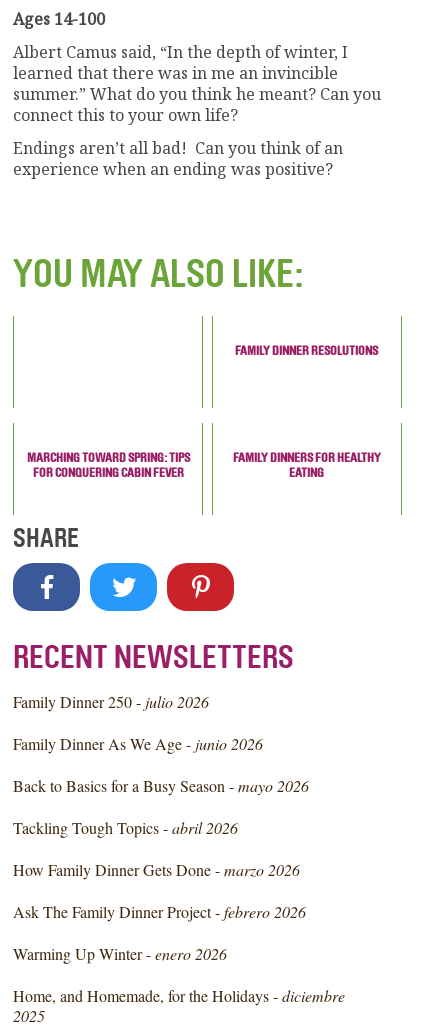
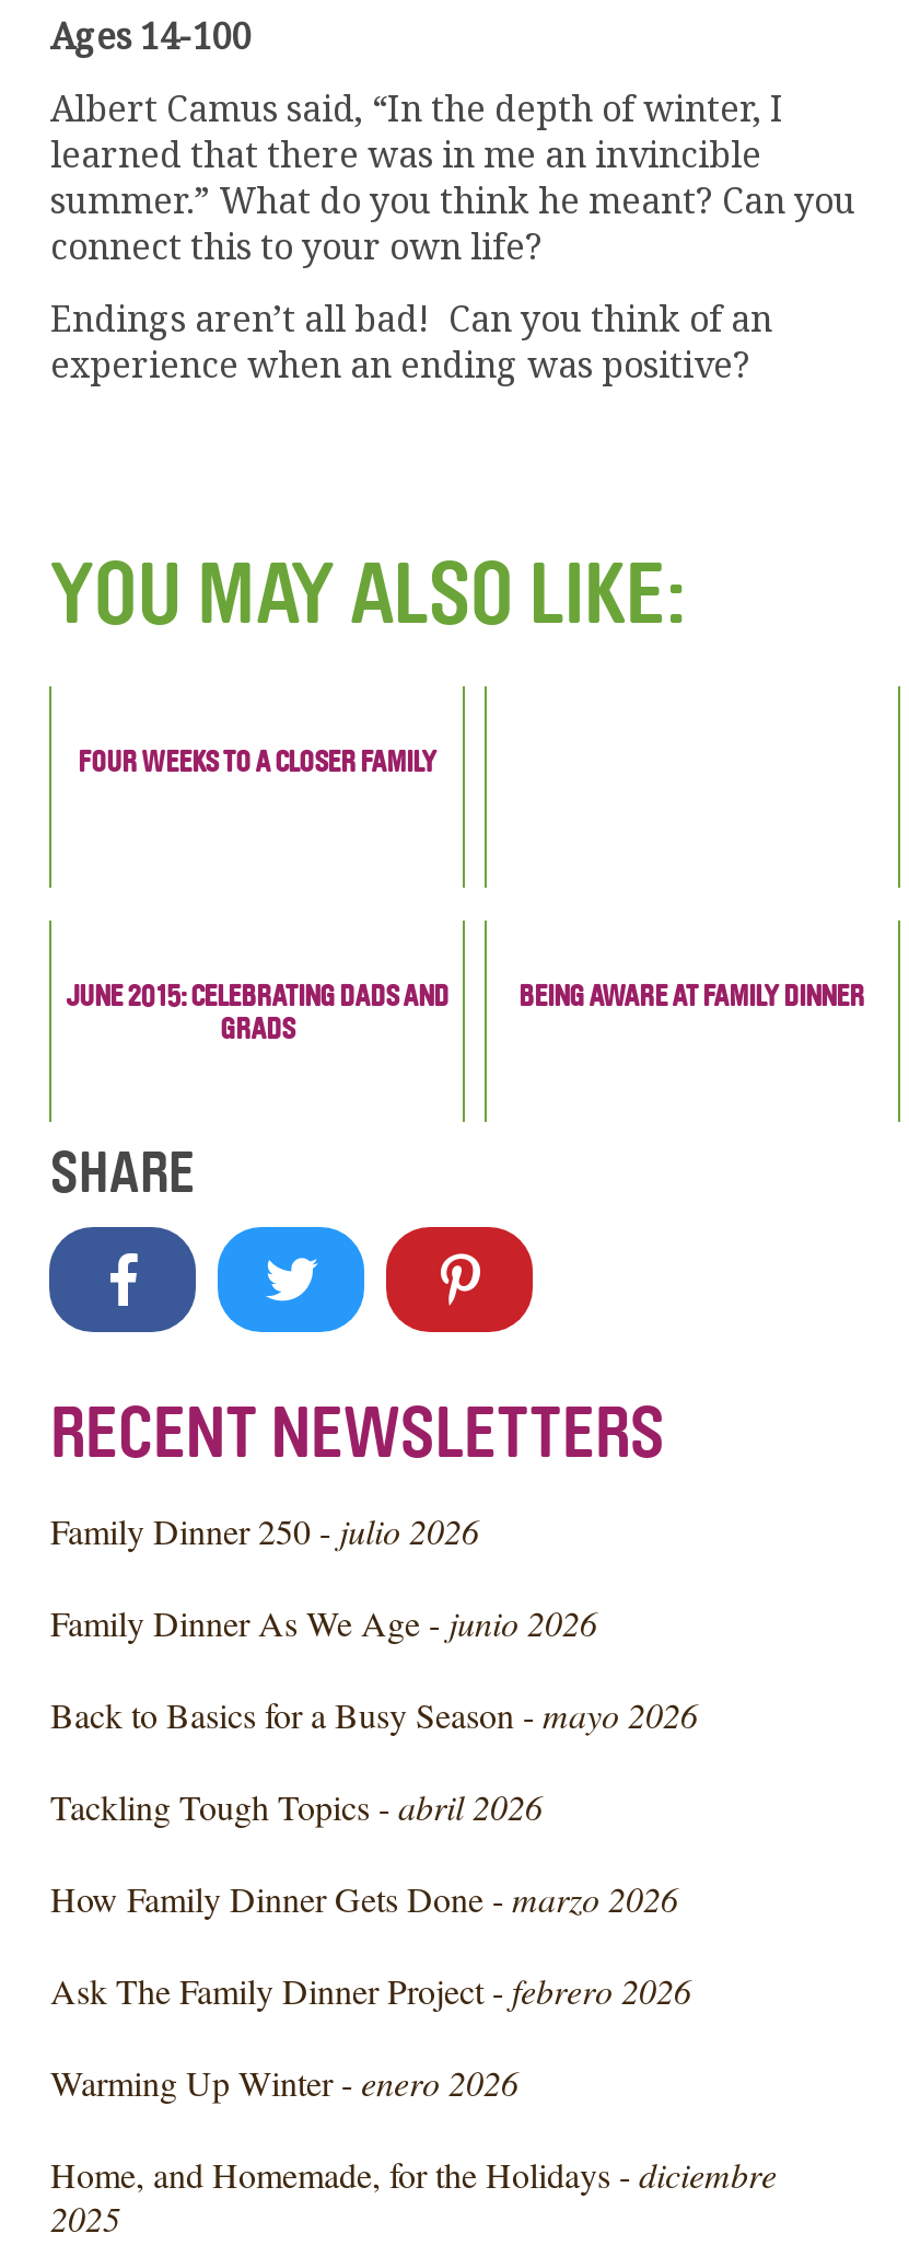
- FAMILY DINNER RESOLUTIONS
+ FOUR WEEKS TO A CLOSER FAMILY

- MARCHING TOWARD SPRING: TIPS
- FOR CONQUERING CABIN FEVER
+ JUNE 2015: CELEBRATING DADS AND
+ GRADS

- FAMILY DINNERS FOR HEALTHY
- EATING
+ BEING AWARE AT FAMILY DINNER
